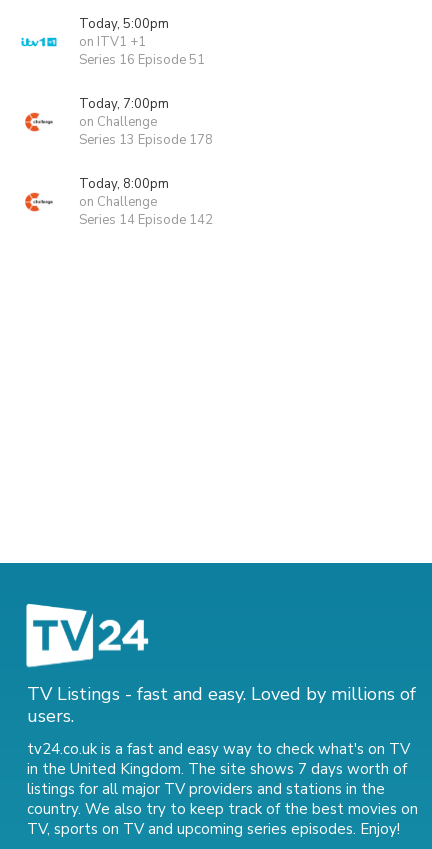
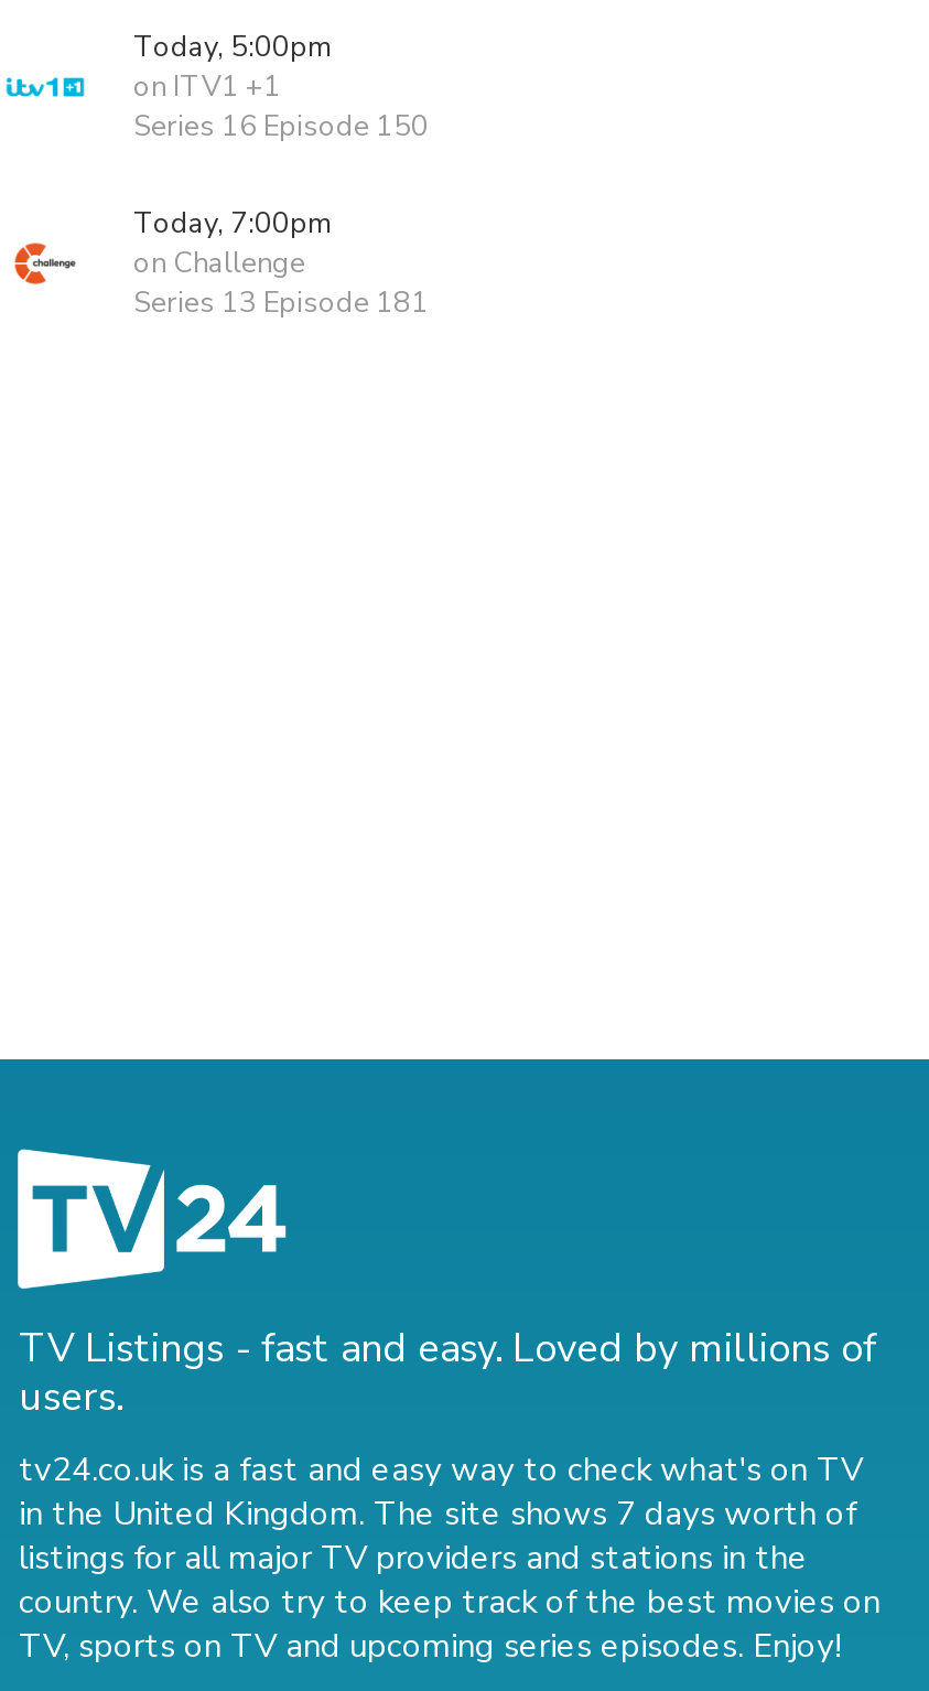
- Series 16 Episode 51
+ Series 16 Episode 150

- Series 13 Episode 178
- Today, 8:00pm
- on Challenge
- Series 14 Episode 142
+ Series 13 Episode 181
